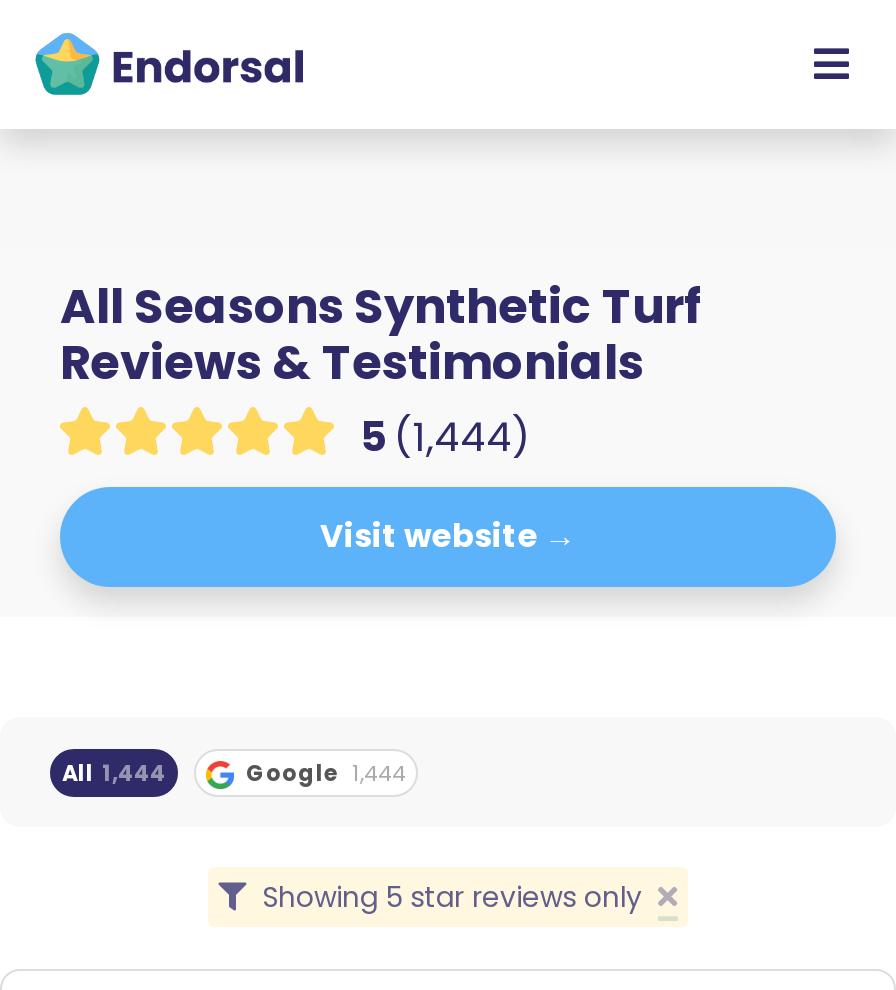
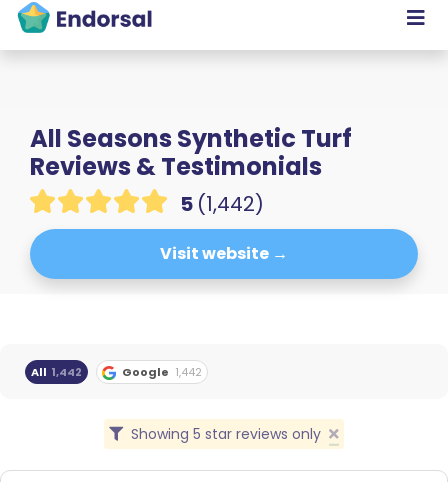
- 5 (1,444)
+ 5 (1,442)

- All 1,444
+ All 1,442

- Google 1,444
+ Google 1,442
